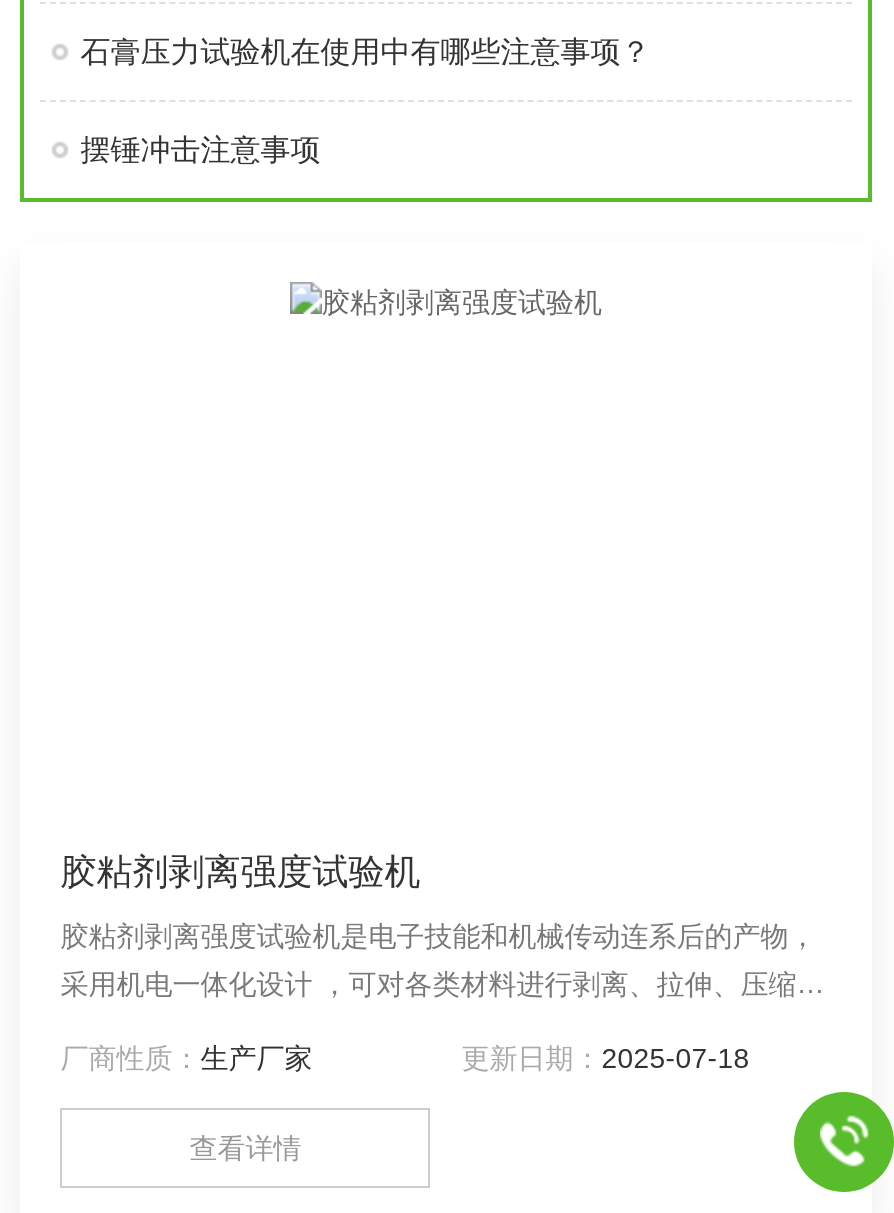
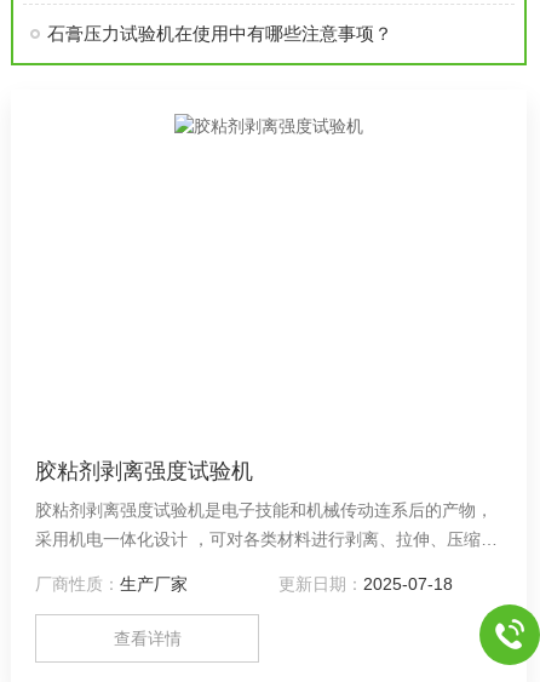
- 摆锤冲击注意事项
